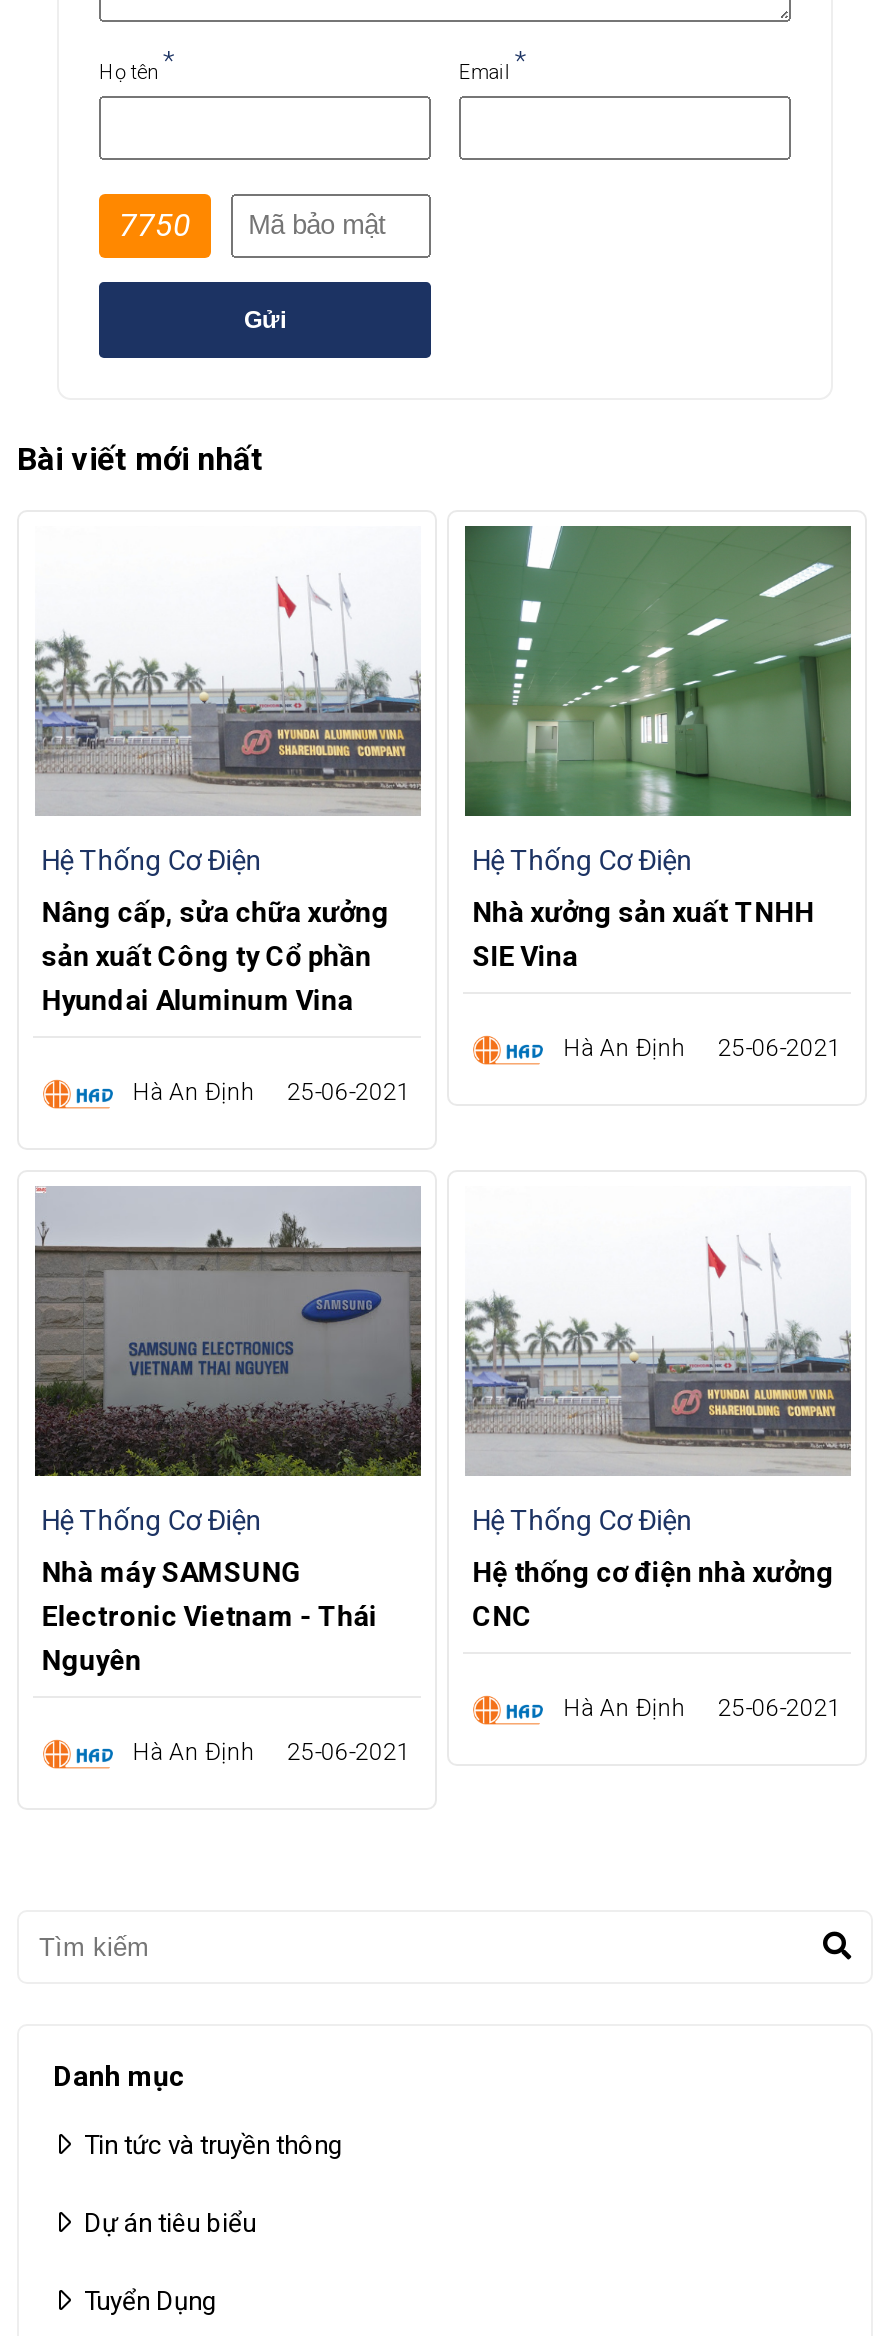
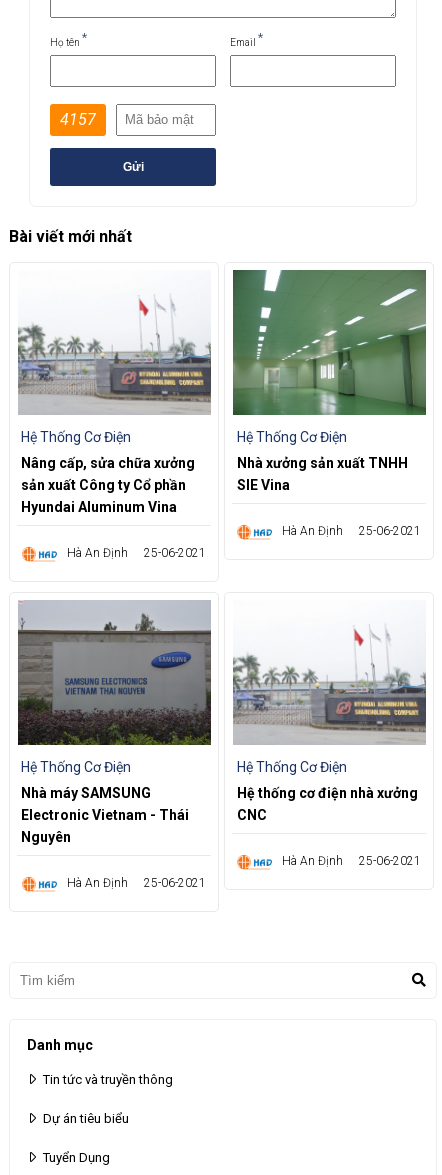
- 7750
+ 4157
